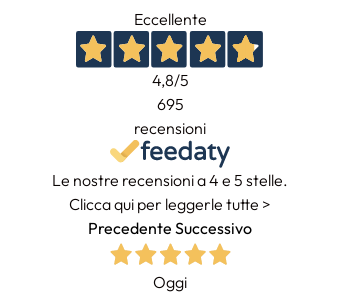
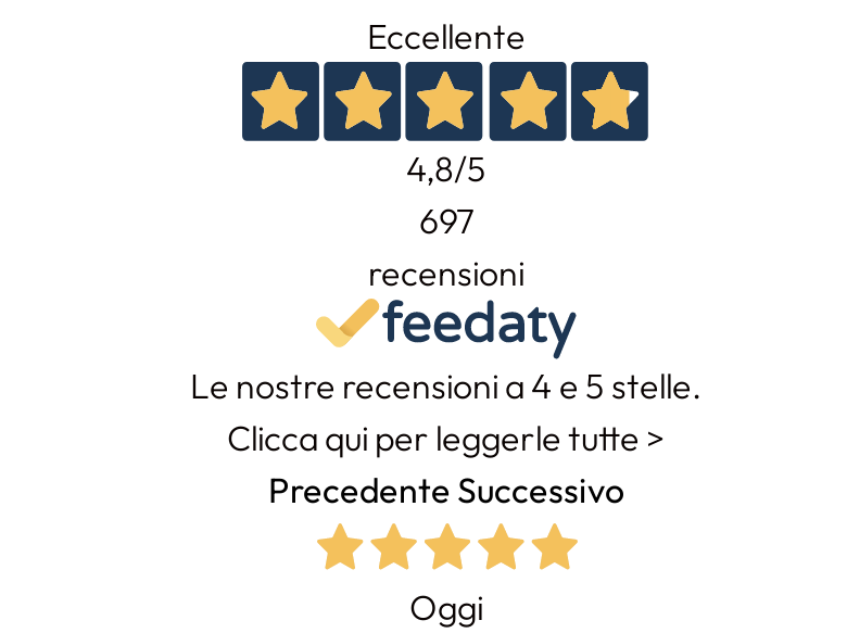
- 695
+ 697
